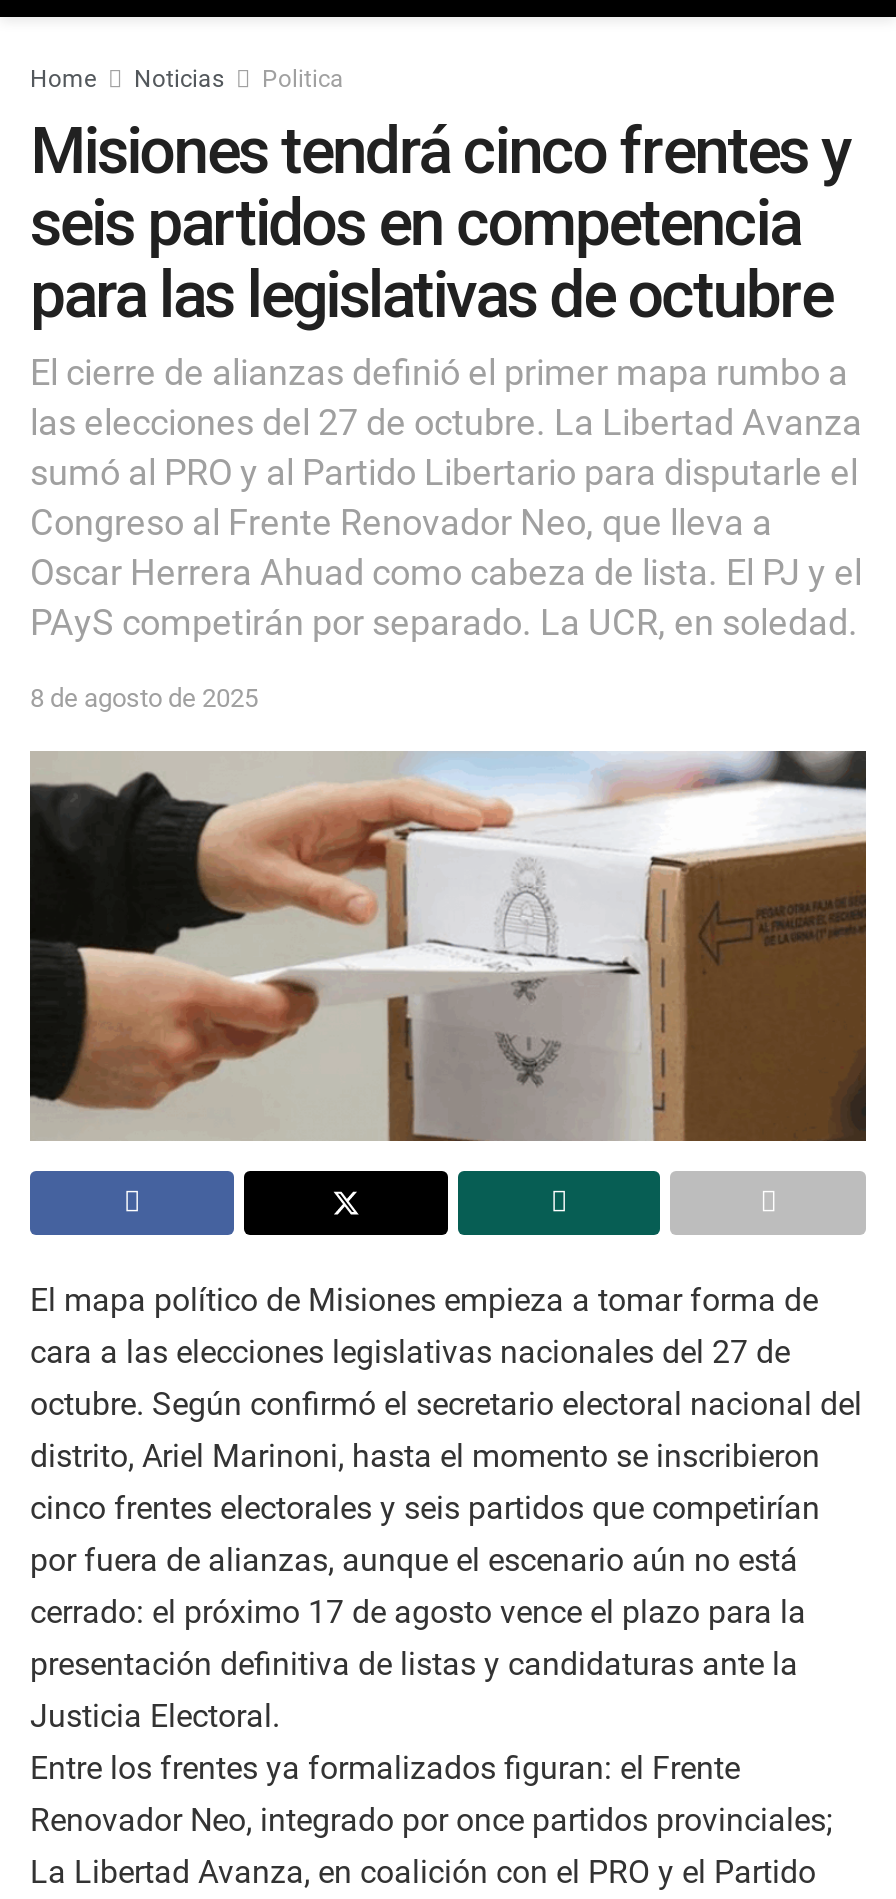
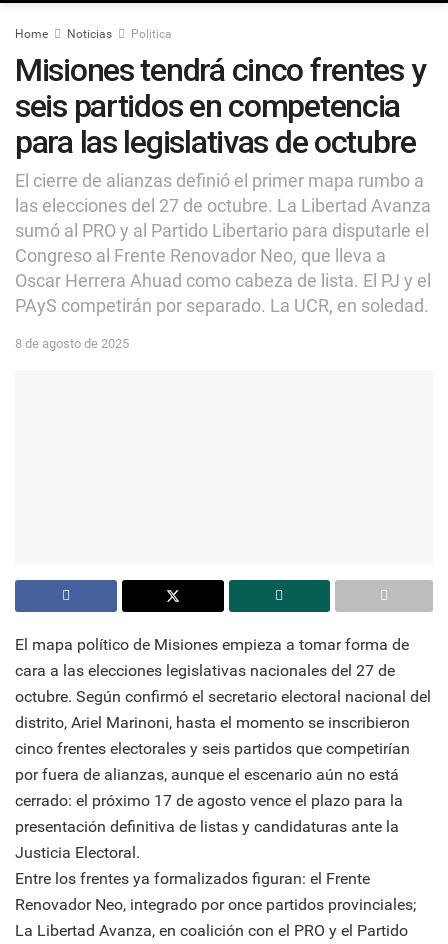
- [image]
